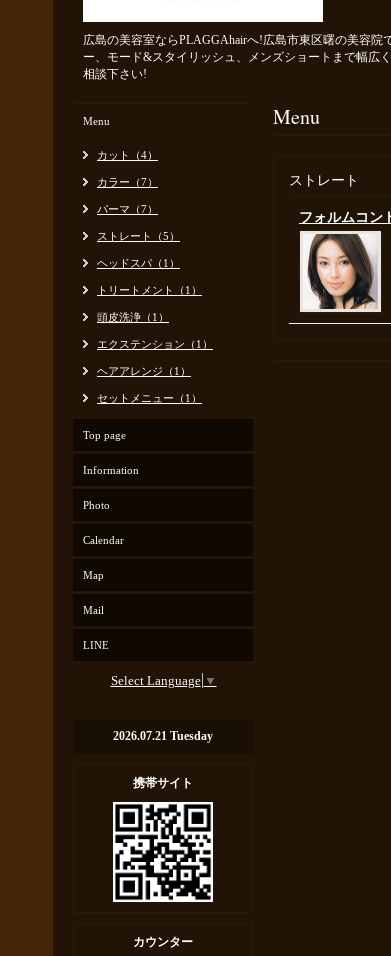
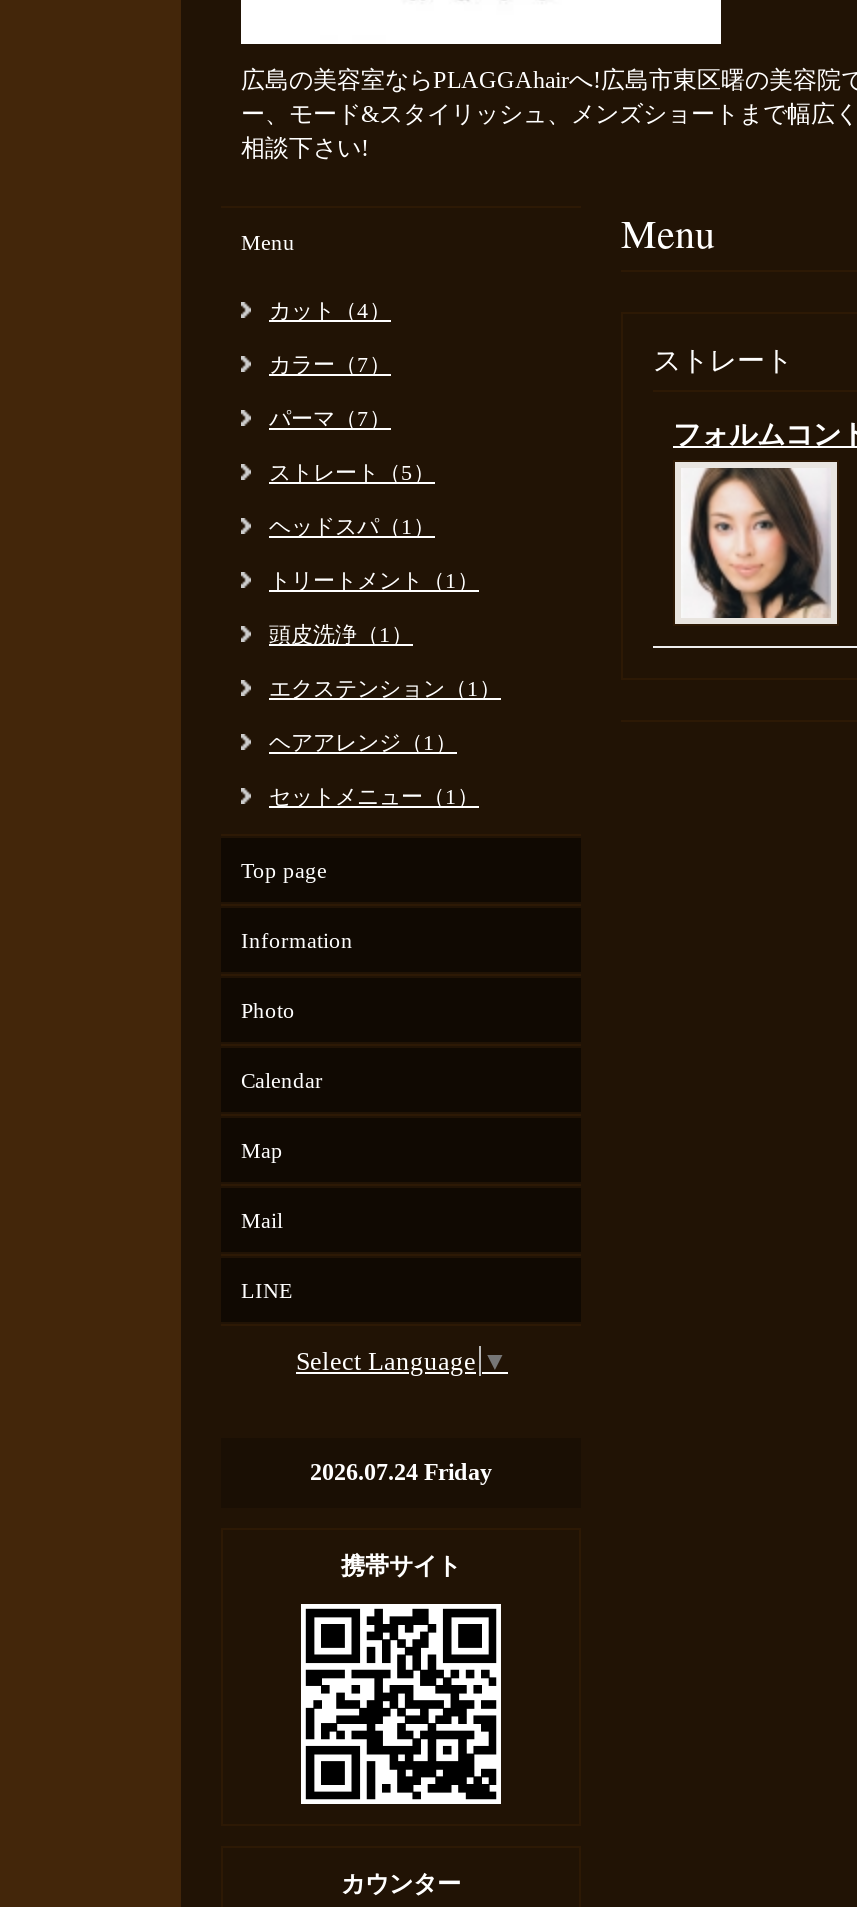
- 2026.07.21 Tuesday
+ 2026.07.24 Friday
